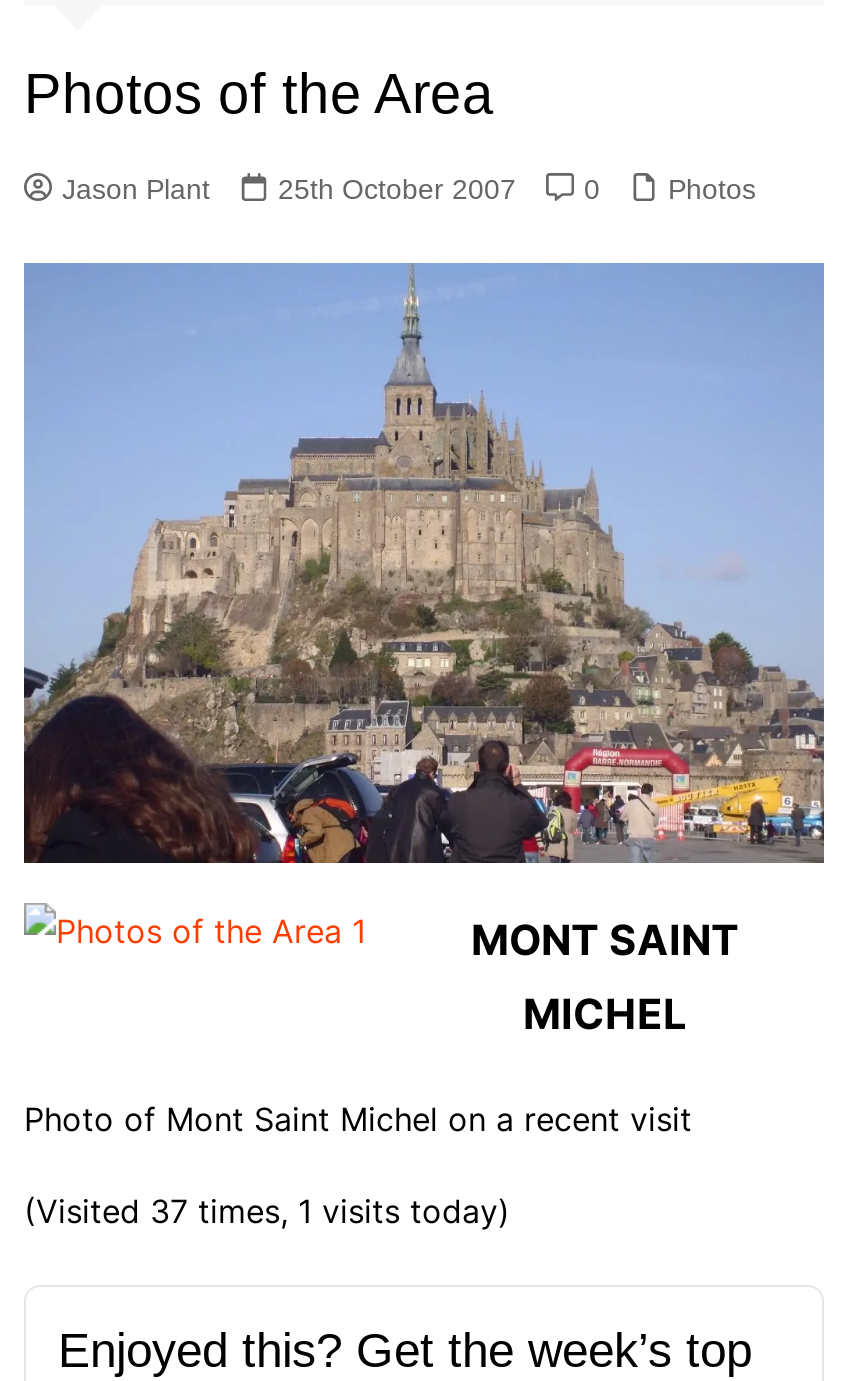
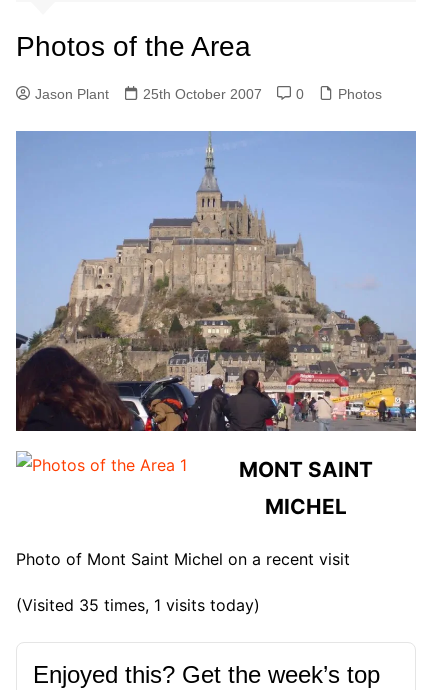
- (Visited 37 times, 1 visits today)
+ (Visited 35 times, 1 visits today)
